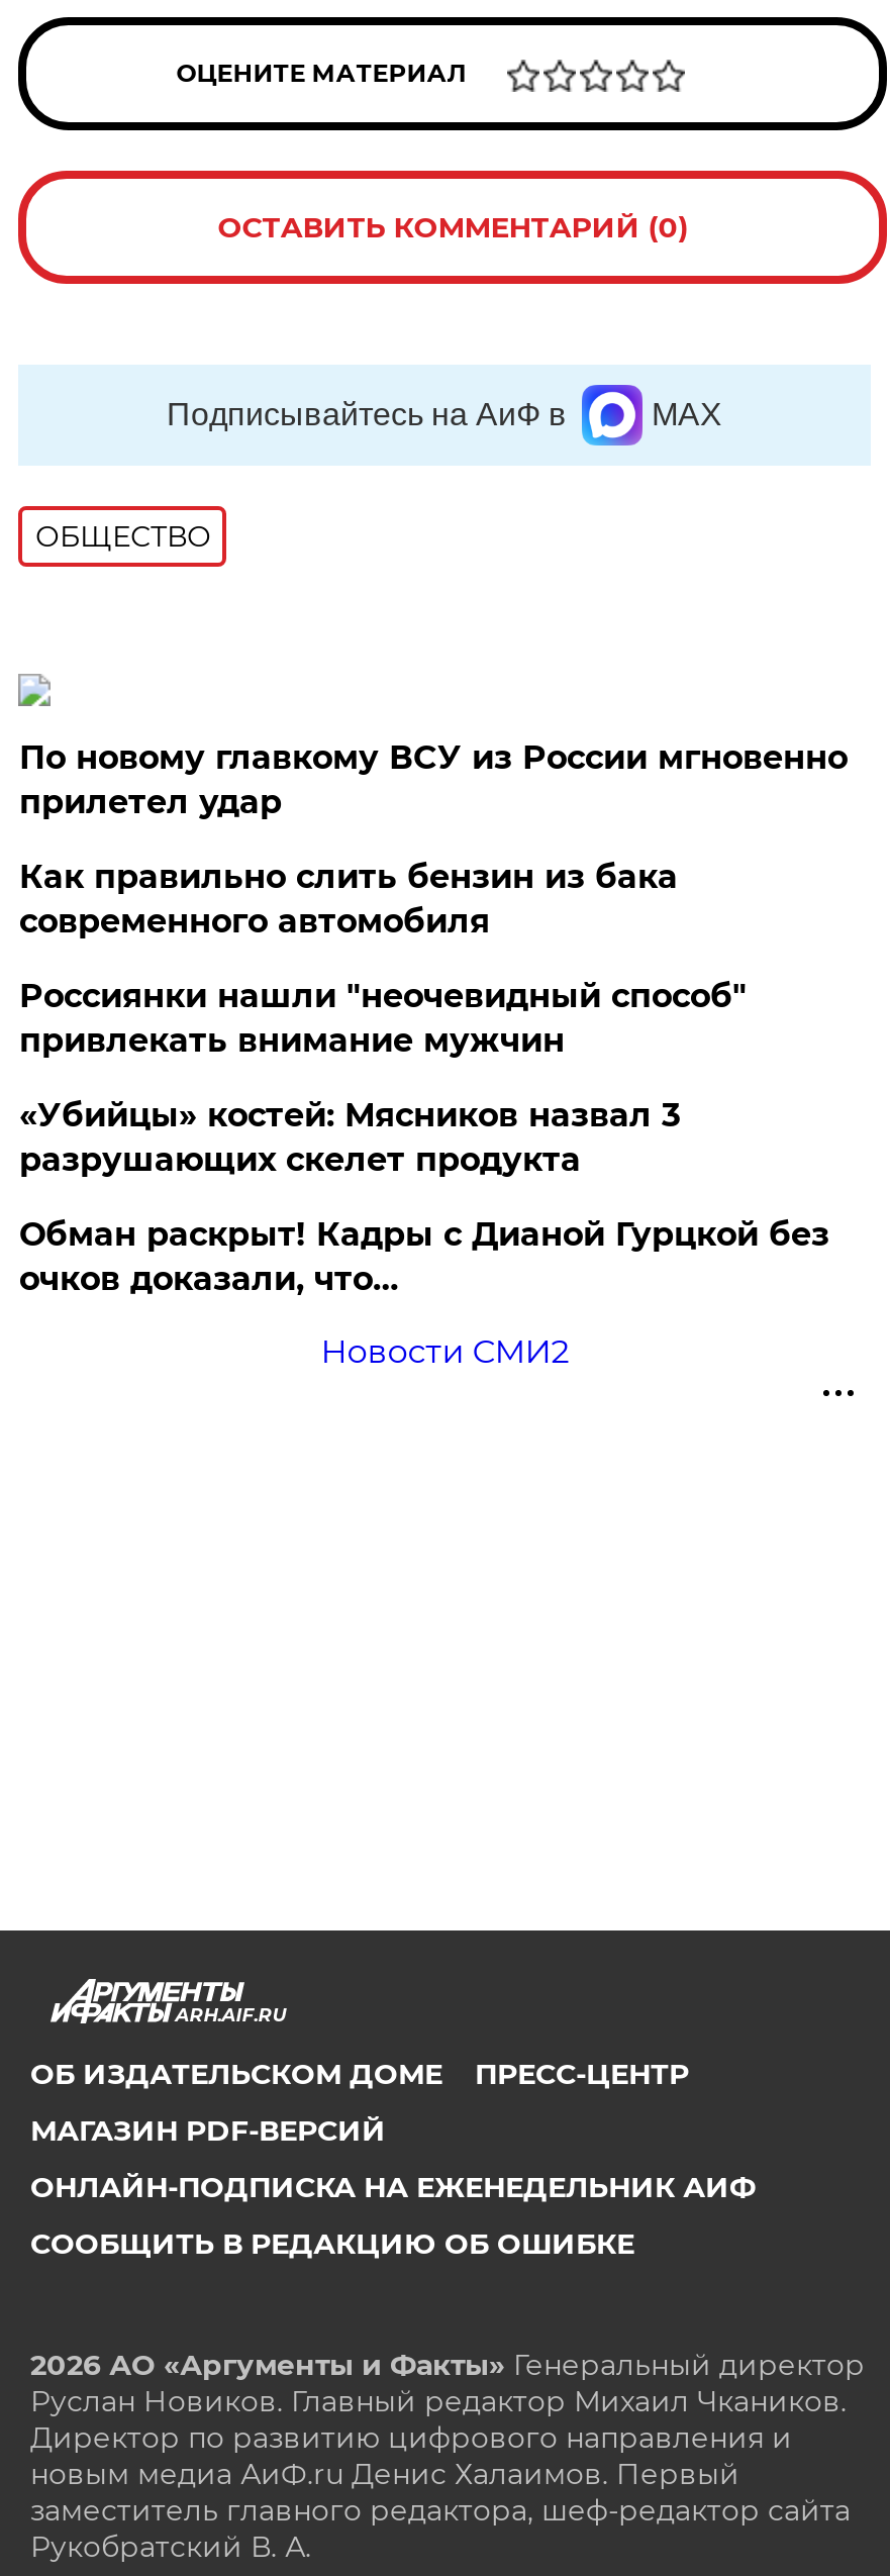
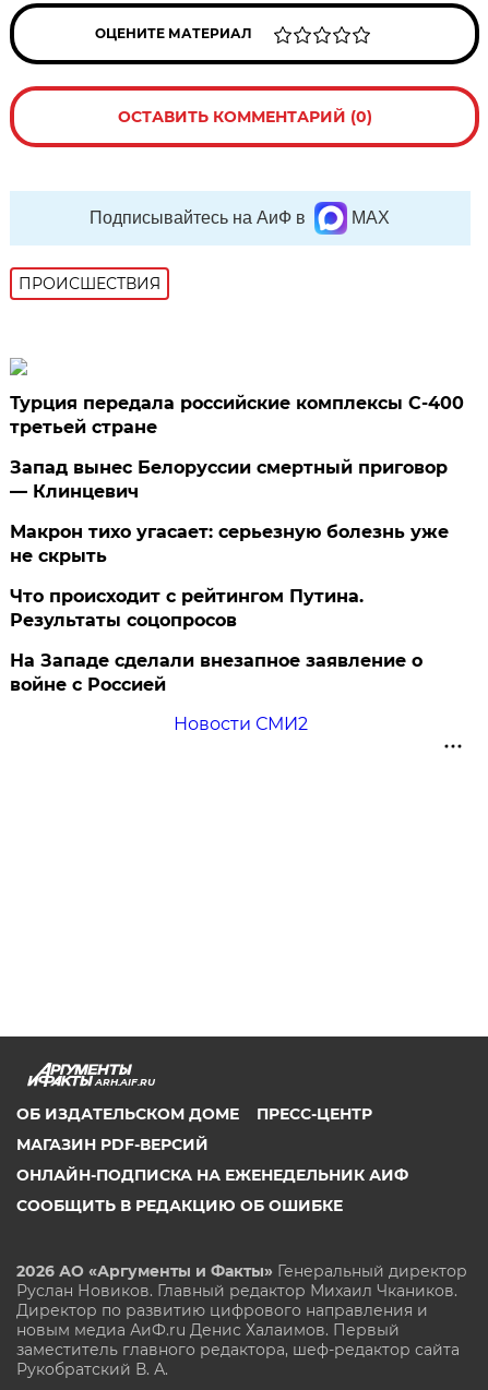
- ОБЩЕСТВО
+ ПРОИСШЕСТВИЯ

- По новому главкому ВСУ из России мгновенно
- прилетел удар
+ Турция передала российские комплексы С-400
+ третьей стране

- Как правильно слить бензин из бака
- современного автомобиля
+ Запад вынес Белоруссии смертный приговор
+ — Клинцевич

- Россиянки нашли "неочевидный способ"
- привлекать внимание мужчин
+ Макрон тихо угасает: серьезную болезнь уже
+ не скрыть

- «Убийцы» костей: Мясников назвал 3
- разрушающих скелет продукта
+ Что происходит с рейтингом Путина.
+ Результаты соцопросов

- Обман раскрыт! Кадры с Дианой Гурцкой без
- очков доказали, что…
+ На Западе сделали внезапное заявление о
+ войне с Россией
